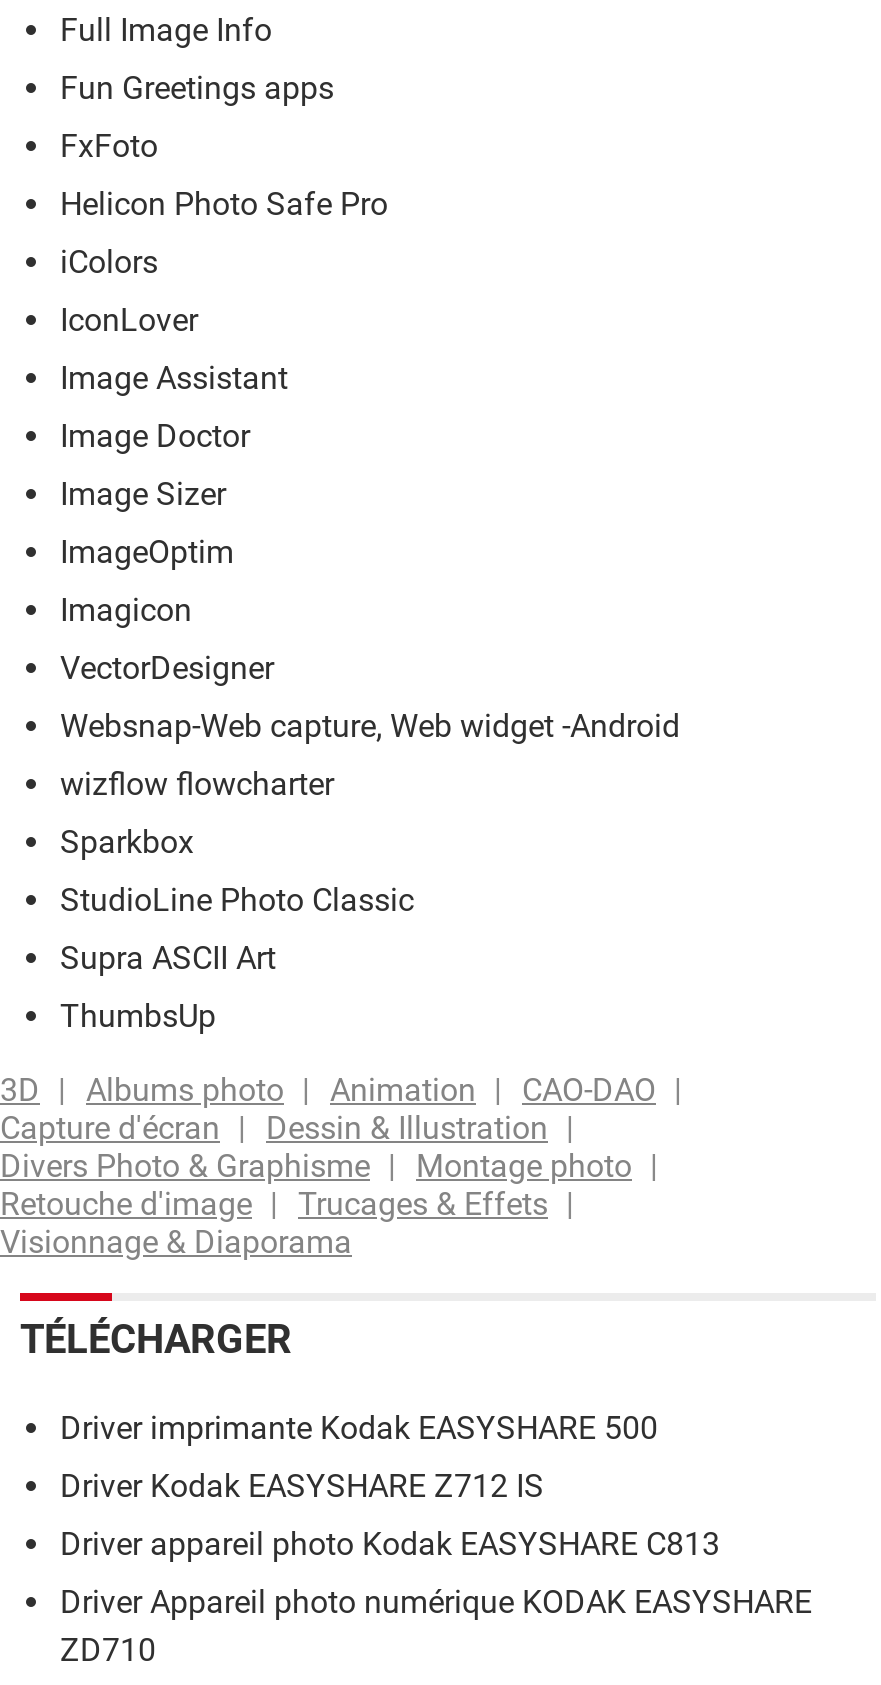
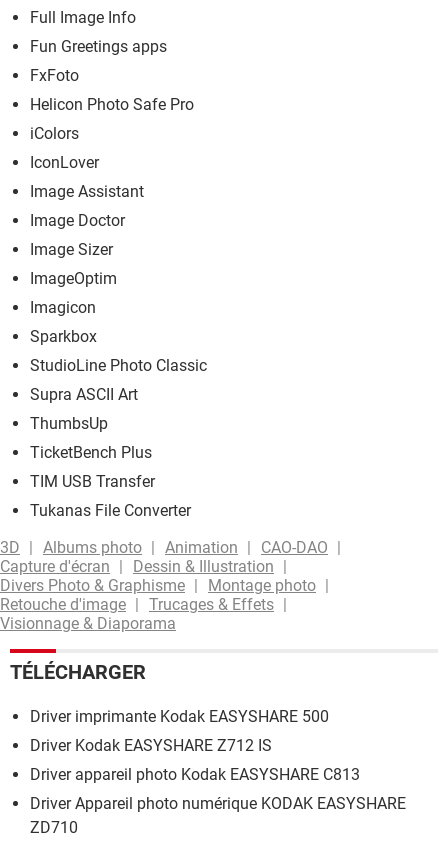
- VectorDesigner
- Websnap-Web capture, Web widget -Android
- wizflow flowcharter

moved up: Sparkbox | StudioLine Photo Classic | Supra ASCII Art | ThumbsUp

+ TicketBench Plus
+ TIM USB Transfer
+ Tukanas File Converter
